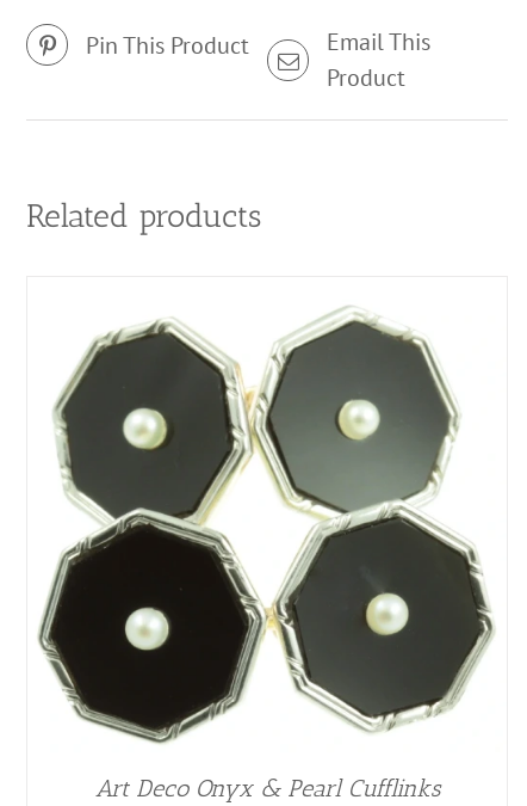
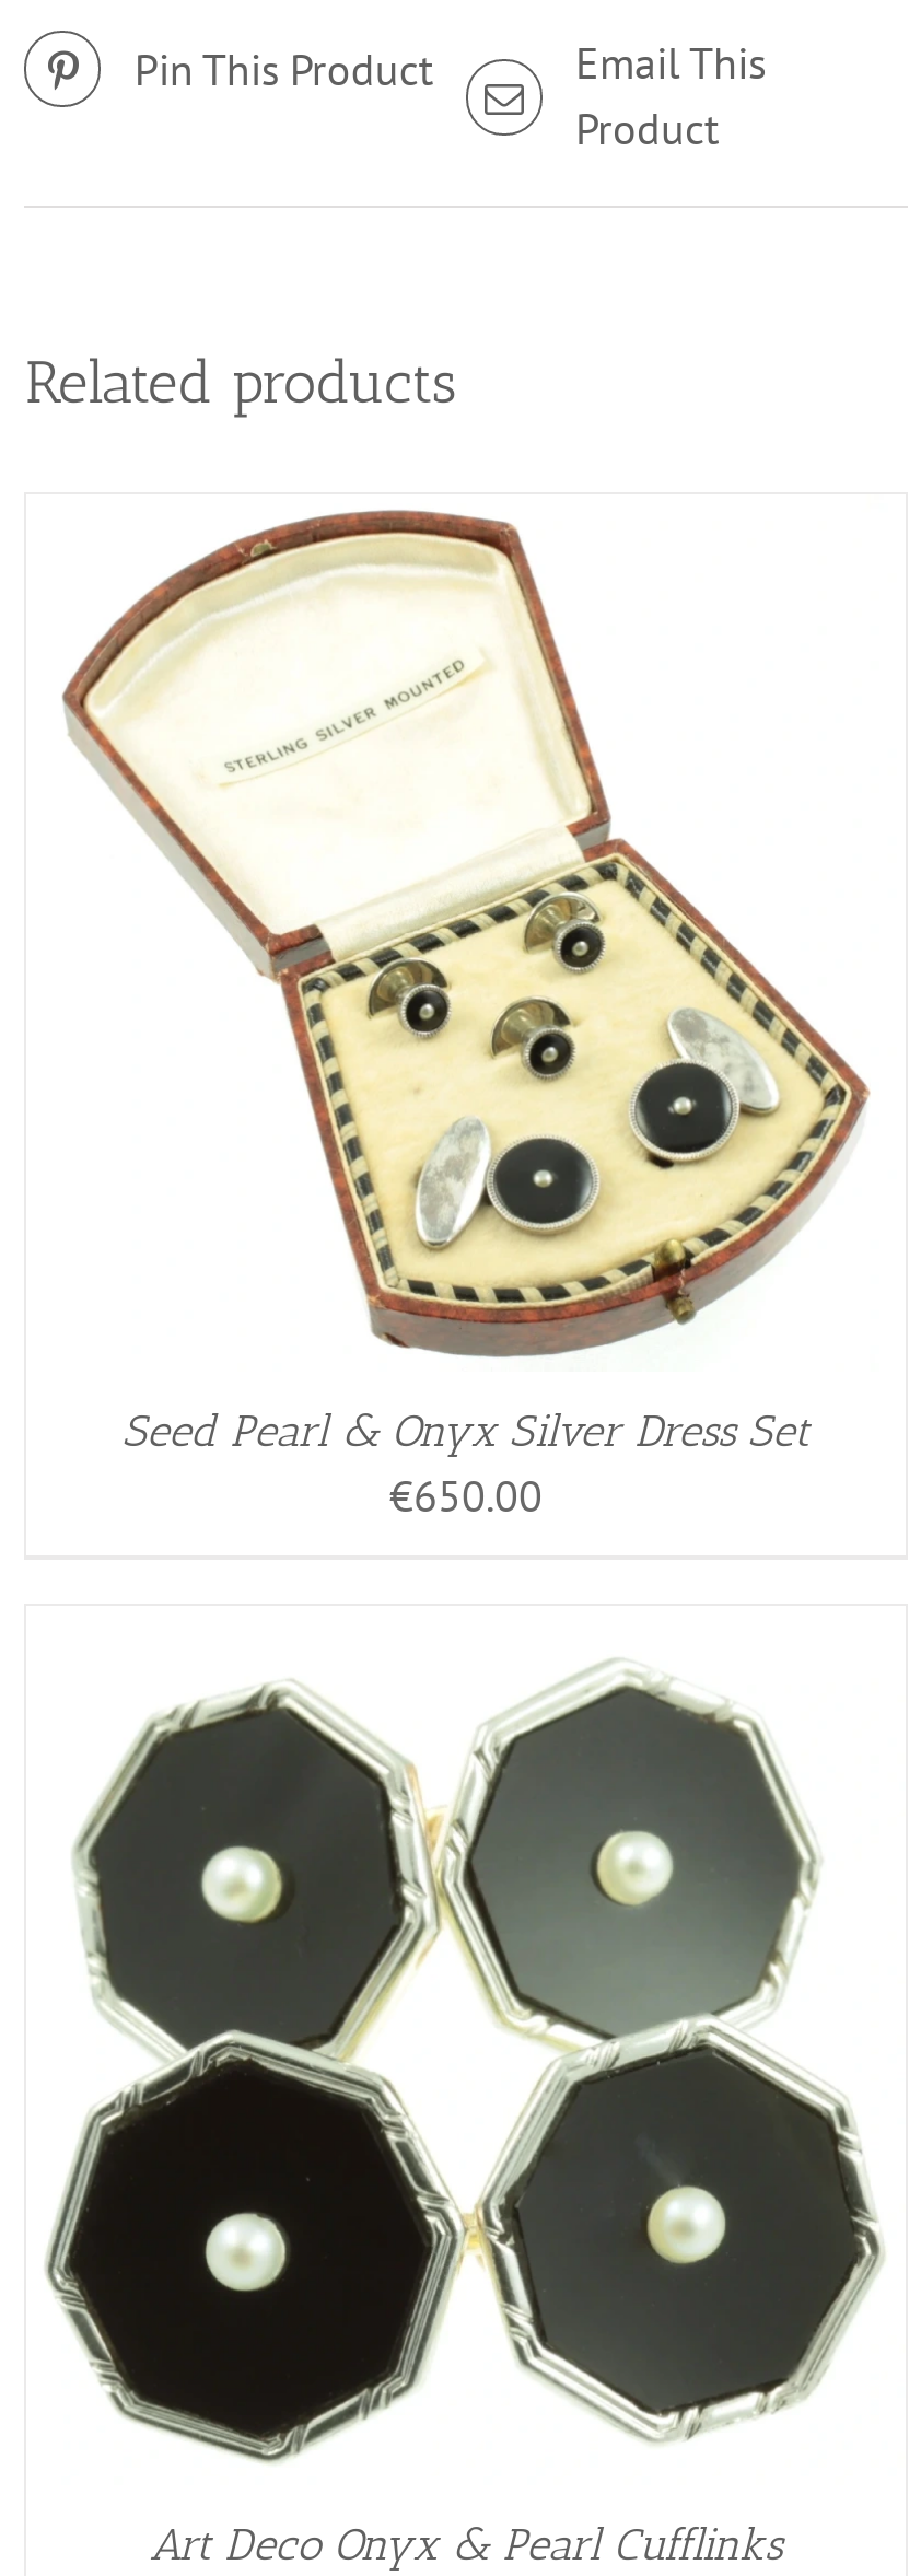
+ [image]
+ Seed Pearl & Onyx Silver Dress Set
+ €650.00
